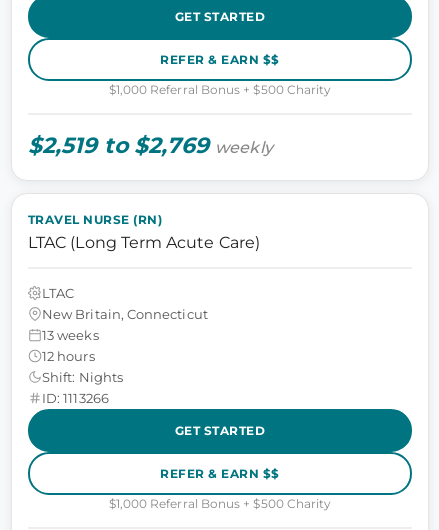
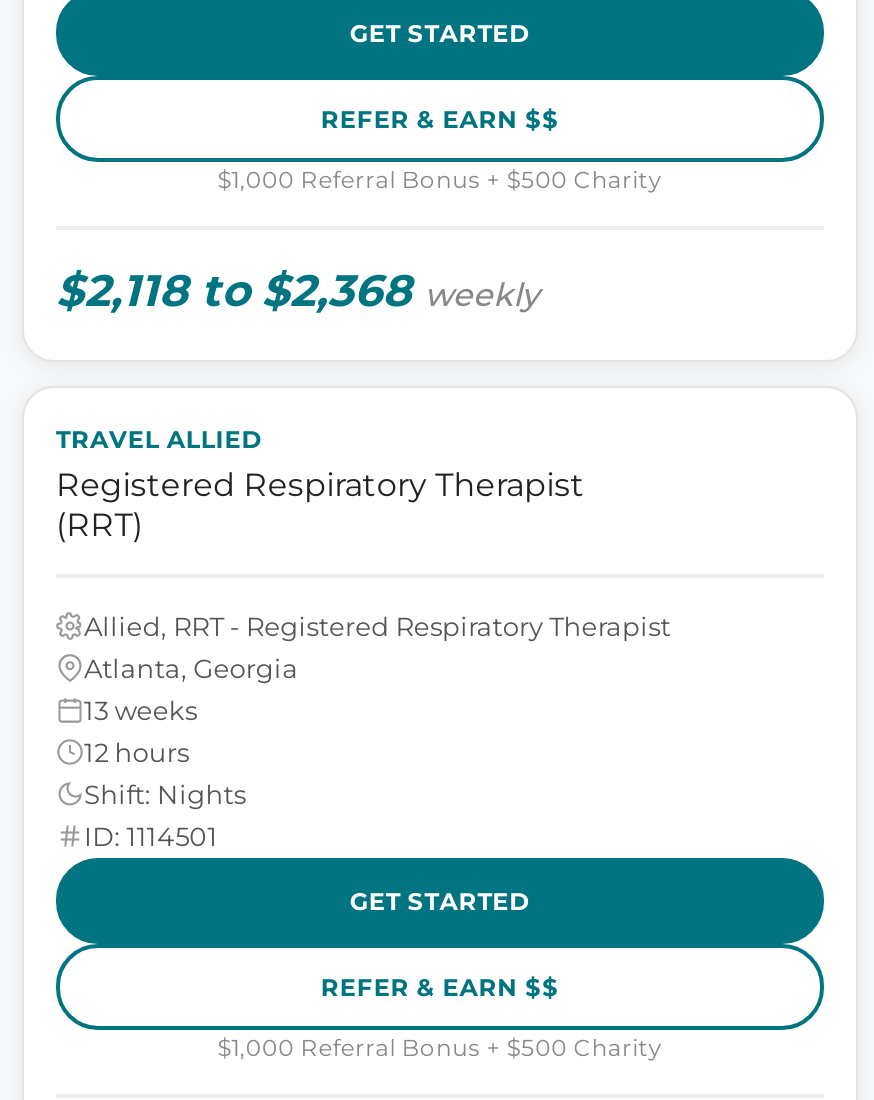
- $2,519 to $2,769 weekly
+ $2,118 to $2,368 weekly

- TRAVEL NURSE (RN)
- LTAC (Long Term Acute Care)
+ TRAVEL ALLIED
+ Registered Respiratory Therapist
+ (RRT)

- LTAC
- New Britain, Connecticut
+ Allied, RRT - Registered Respiratory Therapist
+ Atlanta, Georgia

- ID: 1113266
+ ID: 1114501
